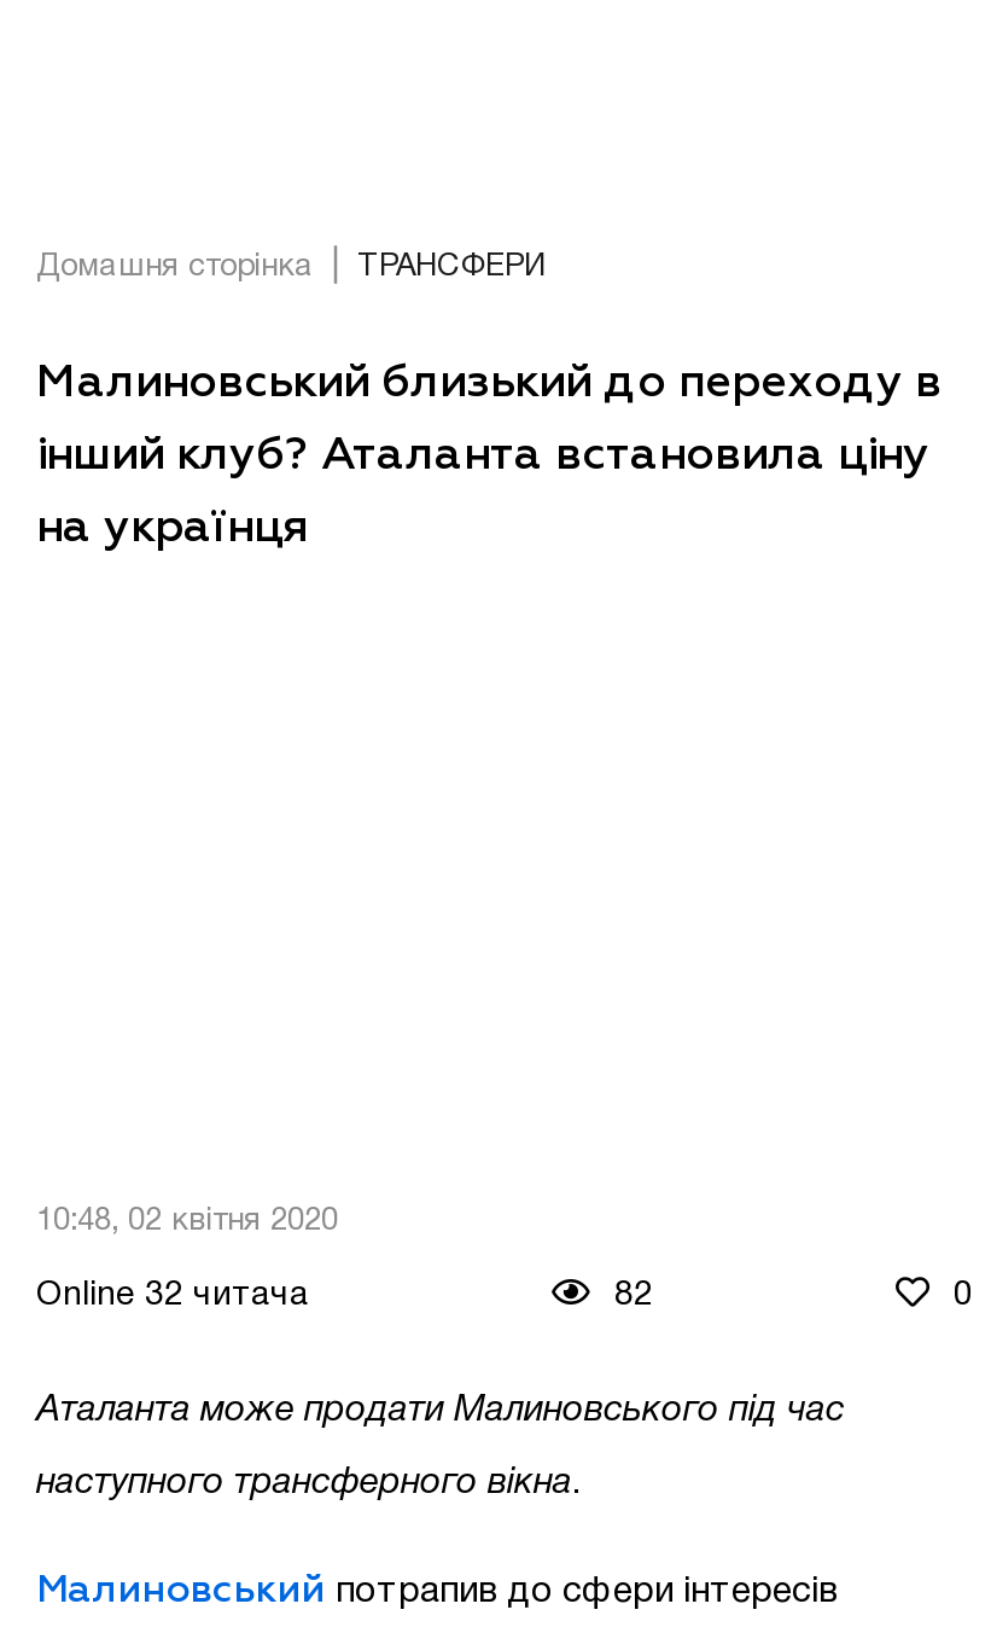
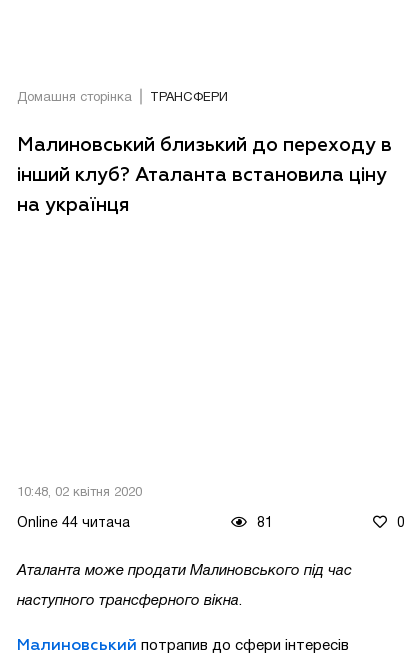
- Online 32 читача
+ Online 44 читача

- 82
+ 81
